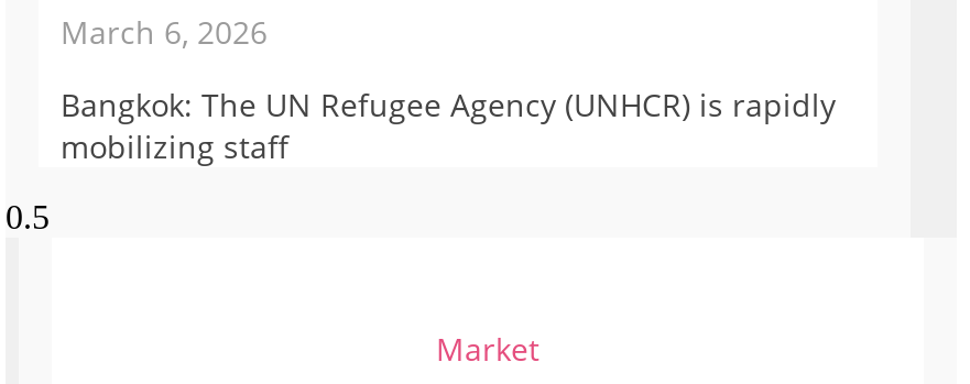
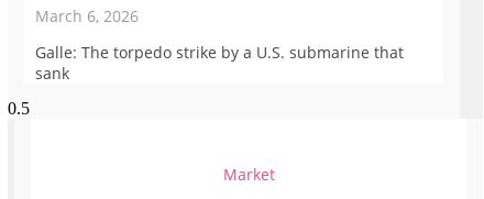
- Bangkok: The UN Refugee Agency (UNHCR) is rapidly
- mobilizing staff
+ Galle: The torpedo strike by a U.S. submarine that
+ sank
